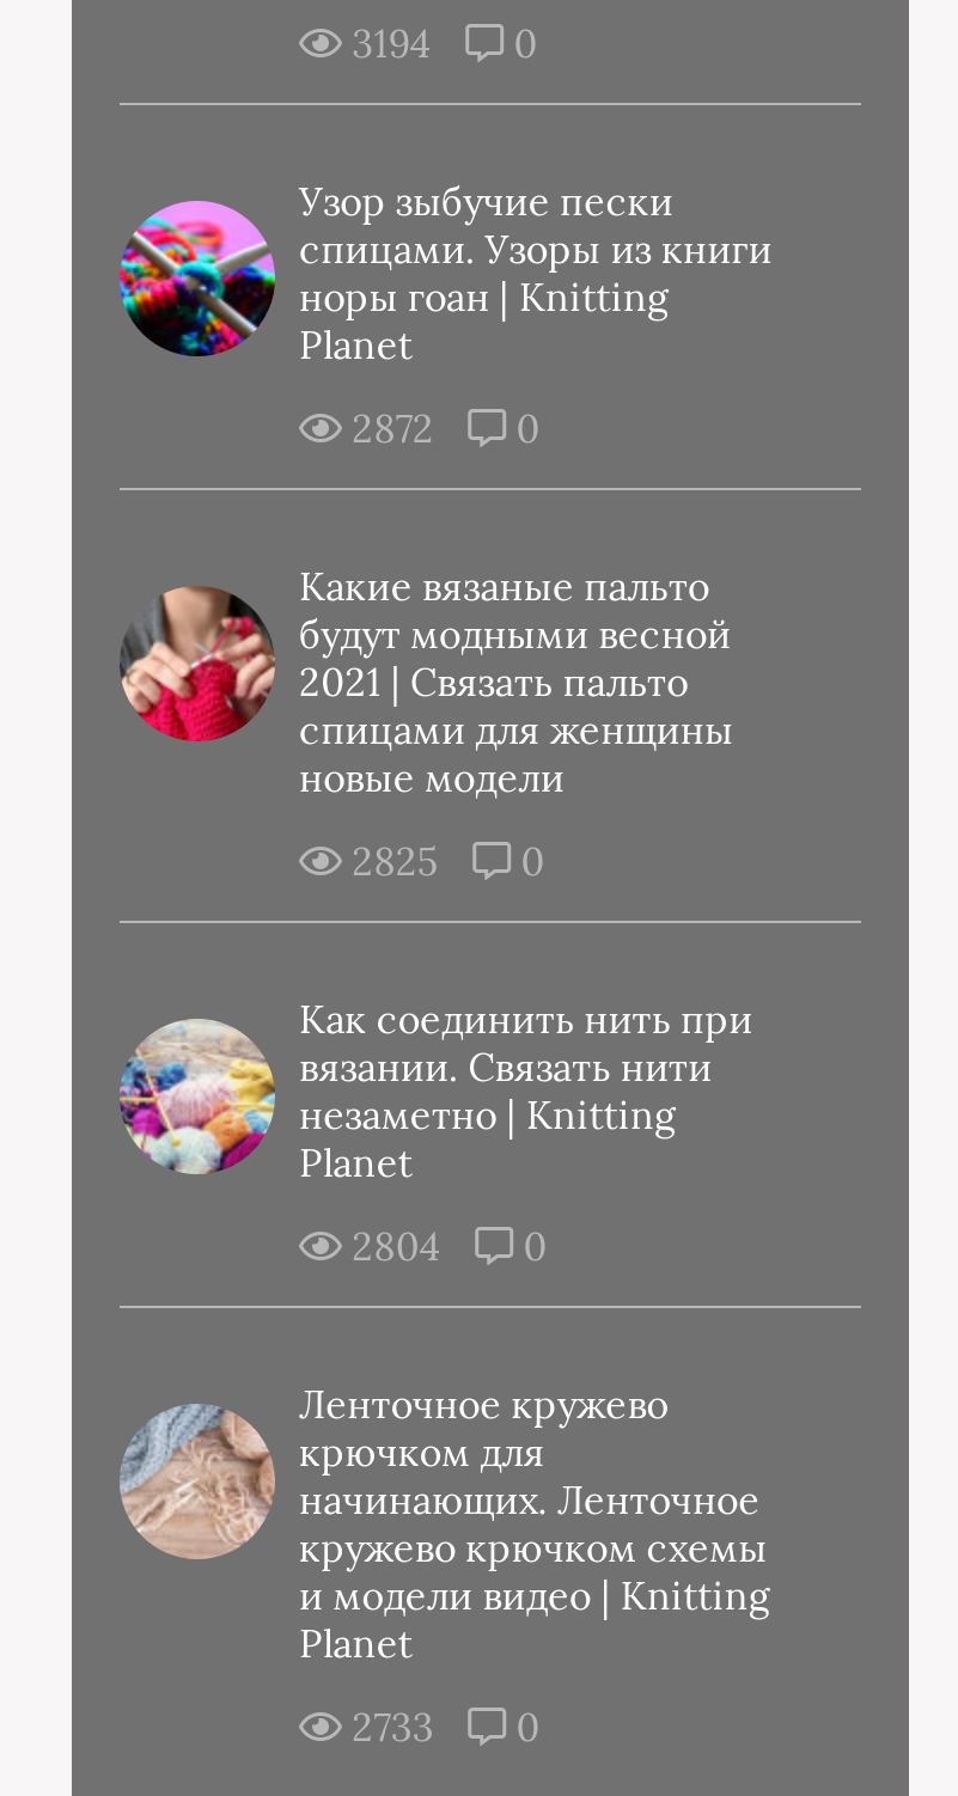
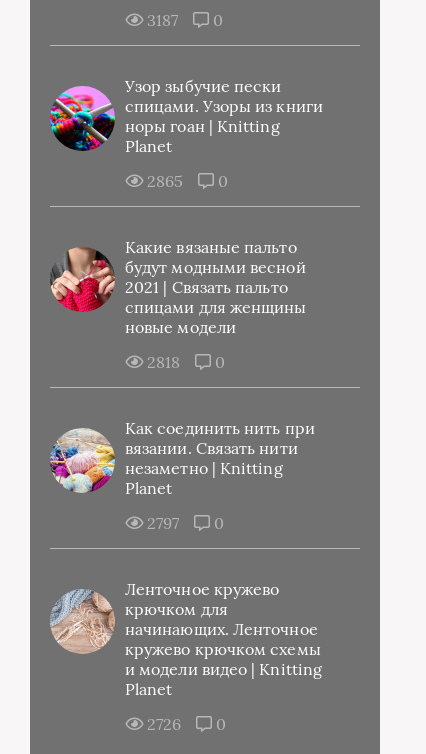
- 3194 0
+ 3187 0

- 2872 0
+ 2865 0

- 2825 0
+ 2818 0

- 2804 0
+ 2797 0

- 2733 0
+ 2726 0
